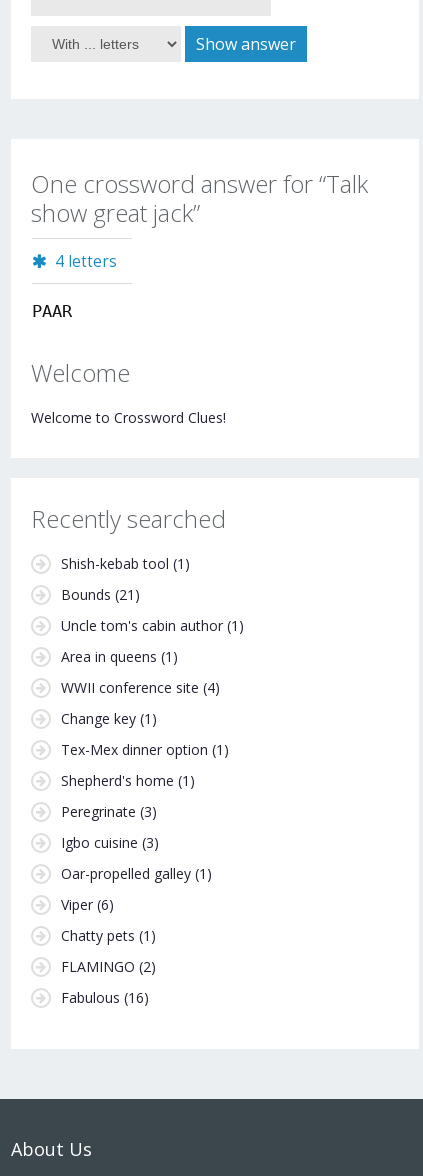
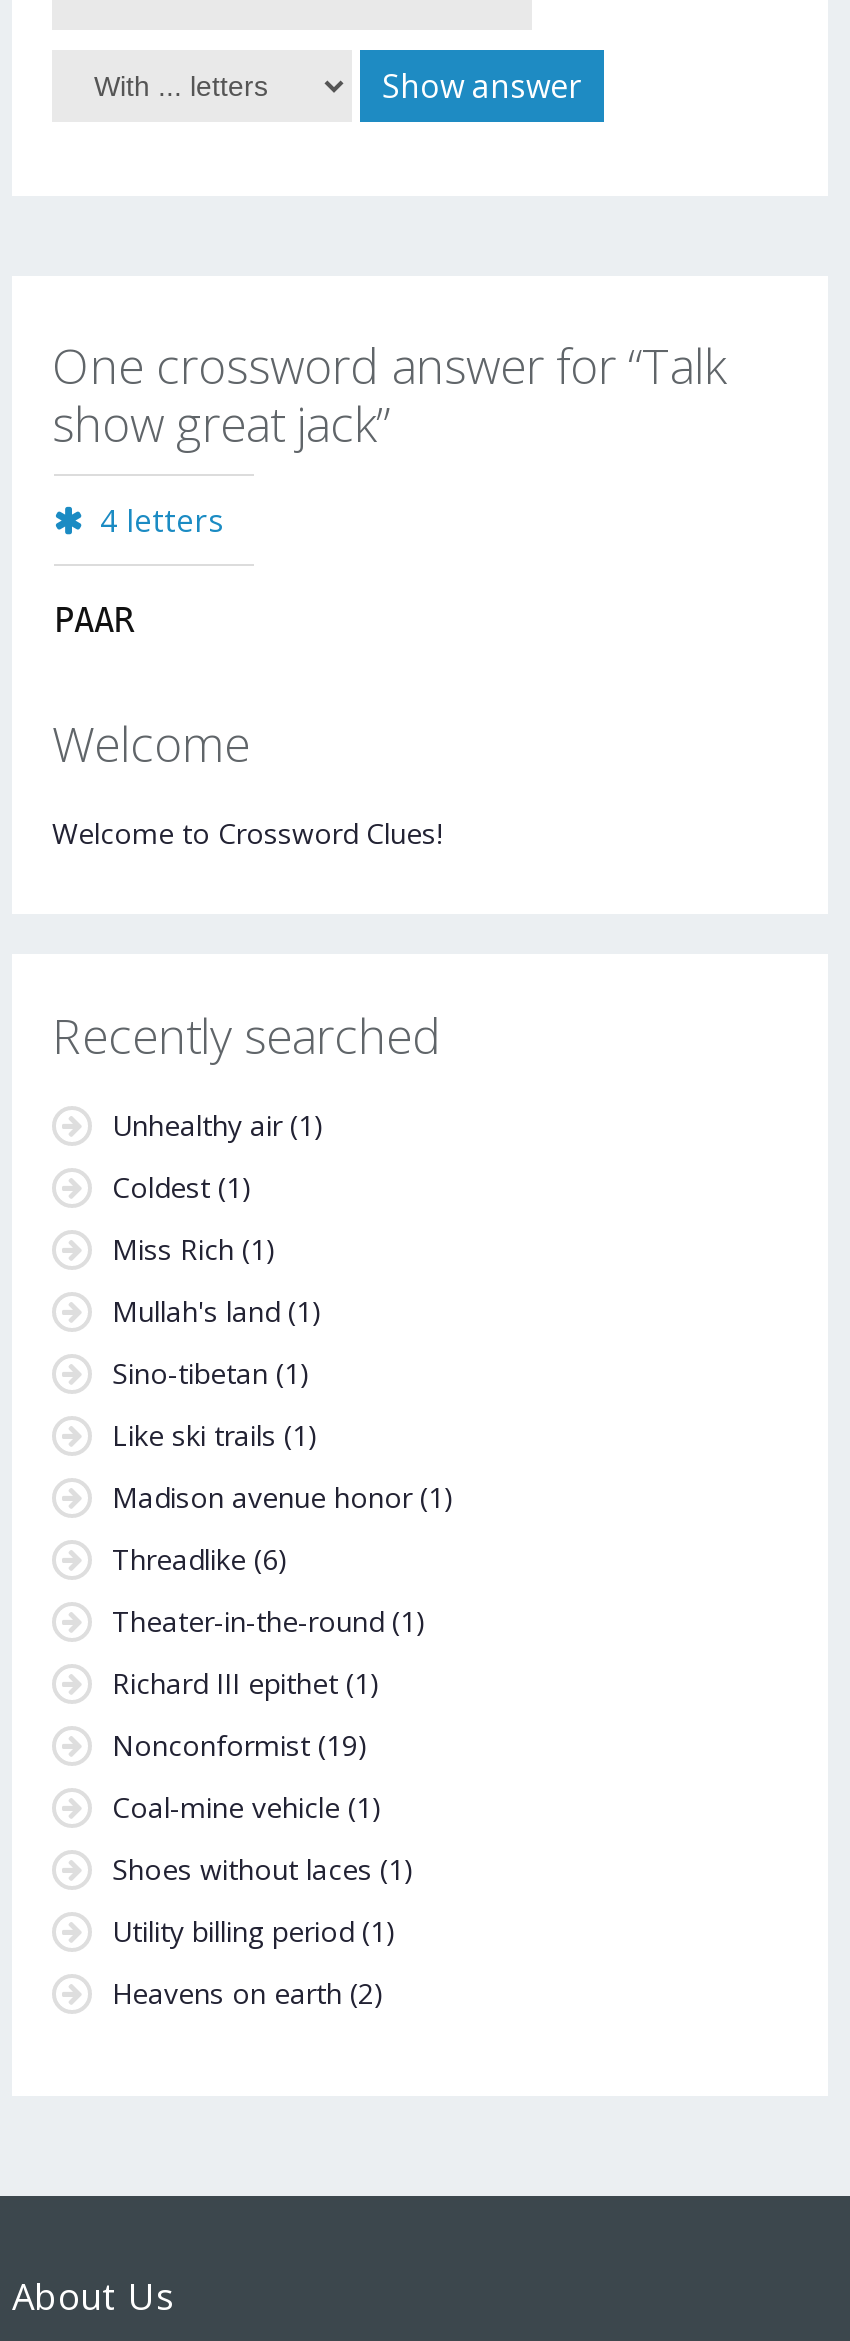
- Shish-kebab tool (1)
+ Unhealthy air (1)

- Bounds (21)
+ Coldest (1)

- Uncle tom's cabin author (1)
+ Miss Rich (1)

- Area in queens (1)
+ Mullah's land (1)

- WWII conference site (4)
+ Sino-tibetan (1)

- Change key (1)
+ Like ski trails (1)

- Tex-Mex dinner option (1)
+ Madison avenue honor (1)

- Shepherd's home (1)
+ Threadlike (6)

- Peregrinate (3)
+ Theater-in-the-round (1)

- Igbo cuisine (3)
+ Richard III epithet (1)

- Oar-propelled galley (1)
+ Nonconformist (19)

- Viper (6)
+ Coal-mine vehicle (1)

- Chatty pets (1)
+ Shoes without laces (1)

- FLAMINGO (2)
+ Utility billing period (1)

- Fabulous (16)
+ Heavens on earth (2)
